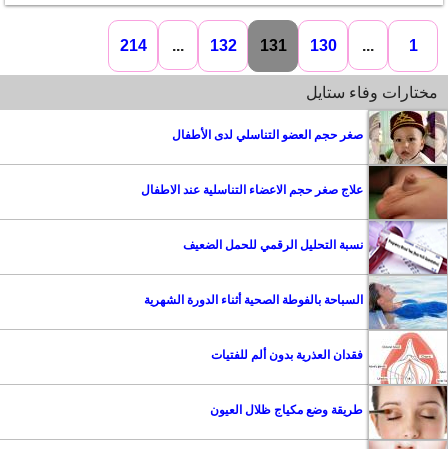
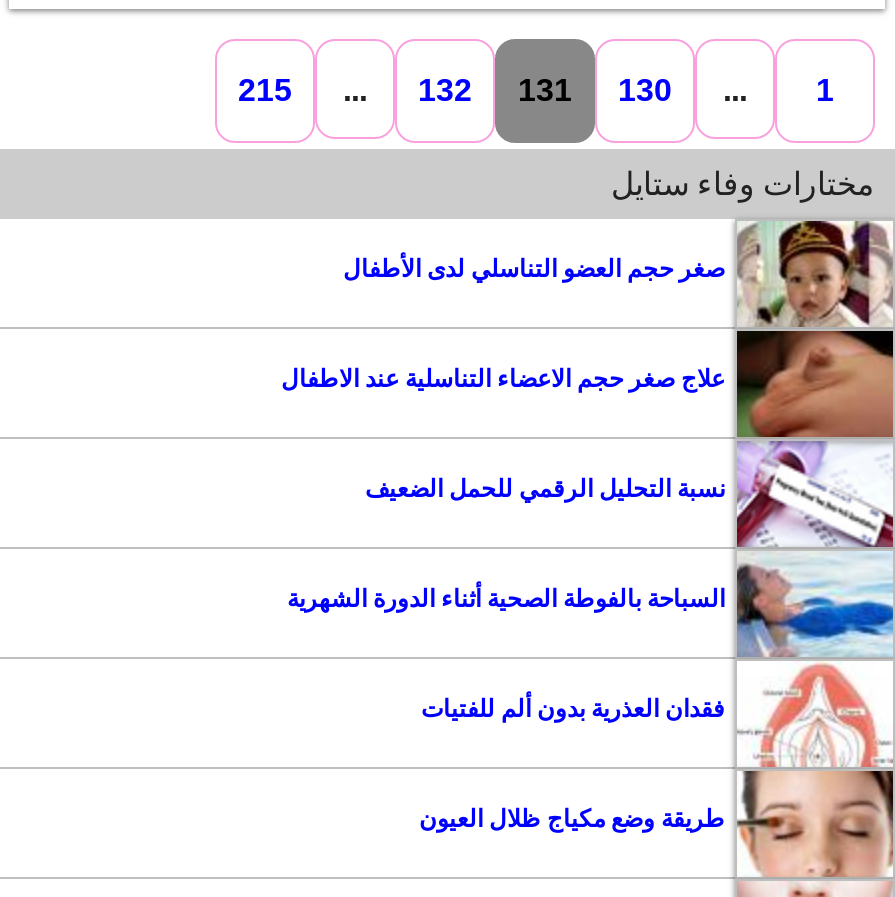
- 214
+ 215
